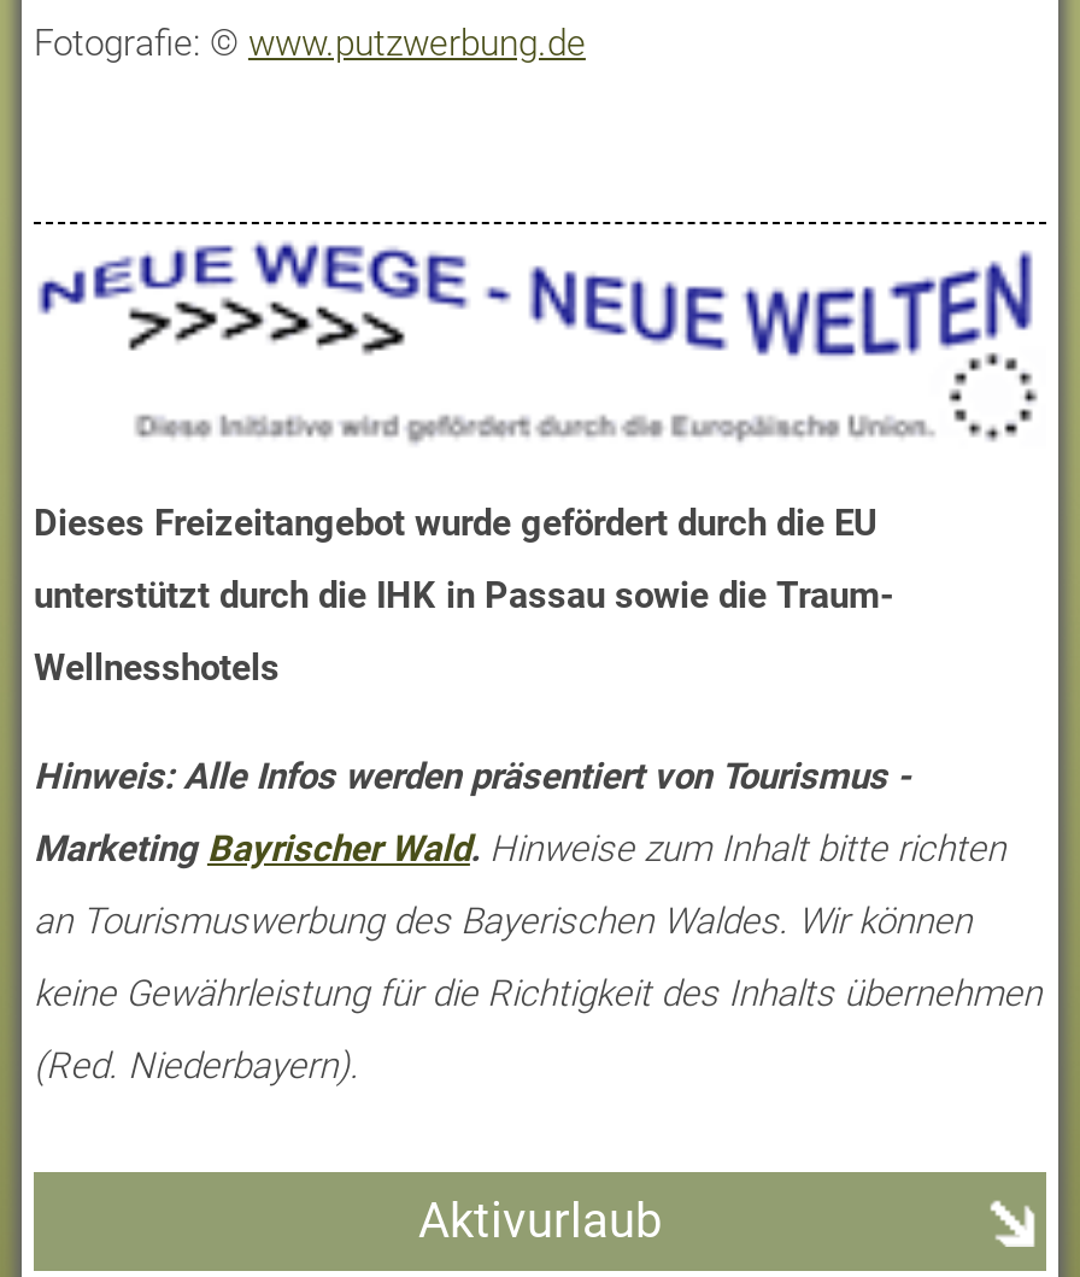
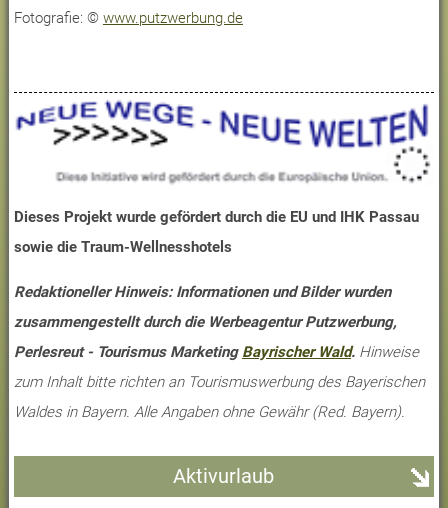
- Dieses Freizeitangebot wurde gefördert durch die EU
- unterstützt durch die IHK in Passau sowie die Traum-
- Wellnesshotels
- Hinweis: Alle Infos werden präsentiert von Tourismus -
- Marketing Bayrischer Wald. Hinweise zum Inhalt bitte richten
- an Tourismuswerbung des Bayerischen Waldes. Wir können
- keine Gewährleistung für die Richtigkeit des Inhalts übernehmen
- (Red. Niederbayern).
+ Dieses Projekt wurde gefördert durch die EU und IHK Passau
+ sowie die Traum-Wellnesshotels
+ Redaktioneller Hinweis: Informationen und Bilder wurden
+ zusammengestellt durch die Werbeagentur Putzwerbung,
+ Perlesreut - Tourismus Marketing Bayrischer Wald. Hinweise
+ zum Inhalt bitte richten an Tourismuswerbung des Bayerischen
+ Waldes in Bayern. Alle Angaben ohne Gewähr (Red. Bayern).
